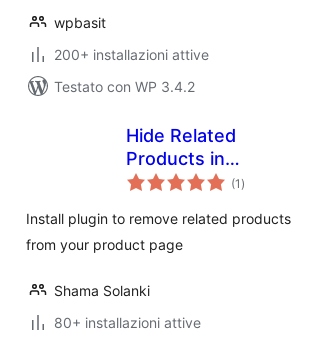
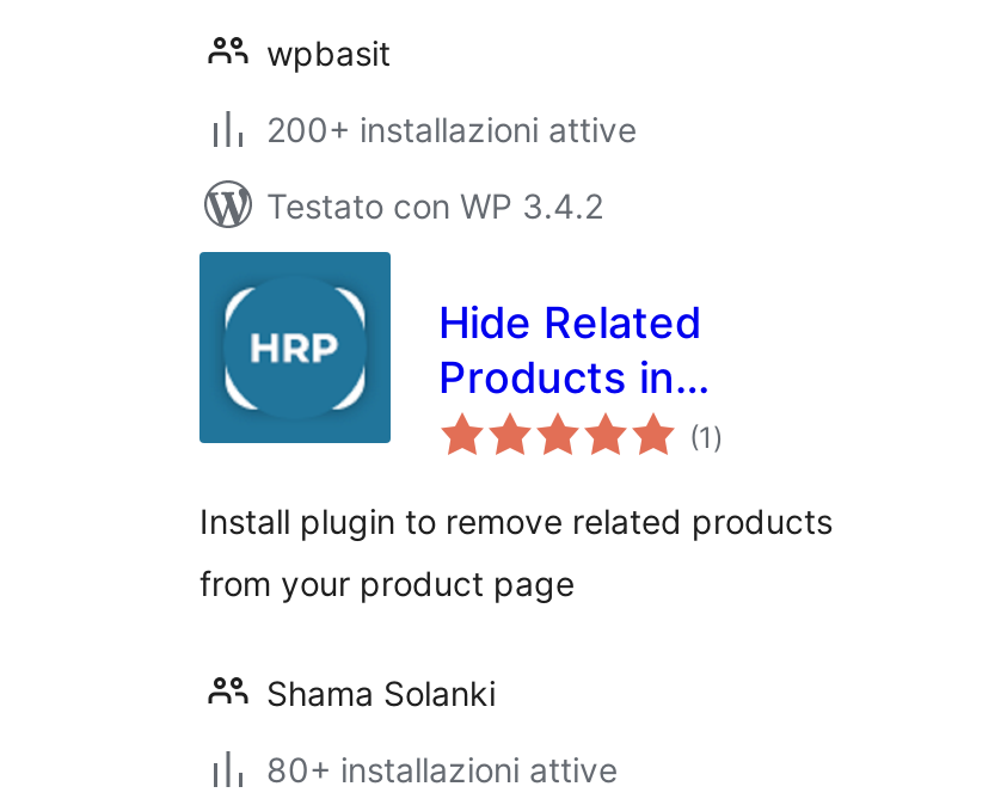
+ [image]
